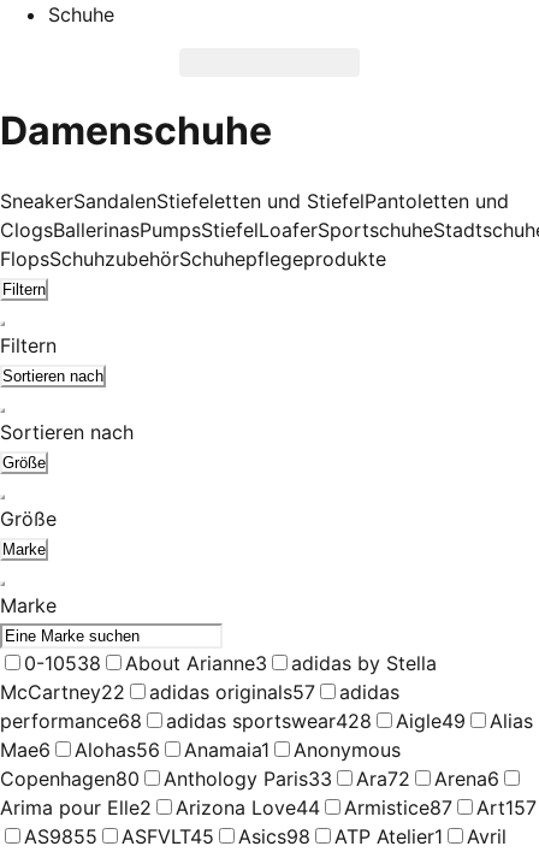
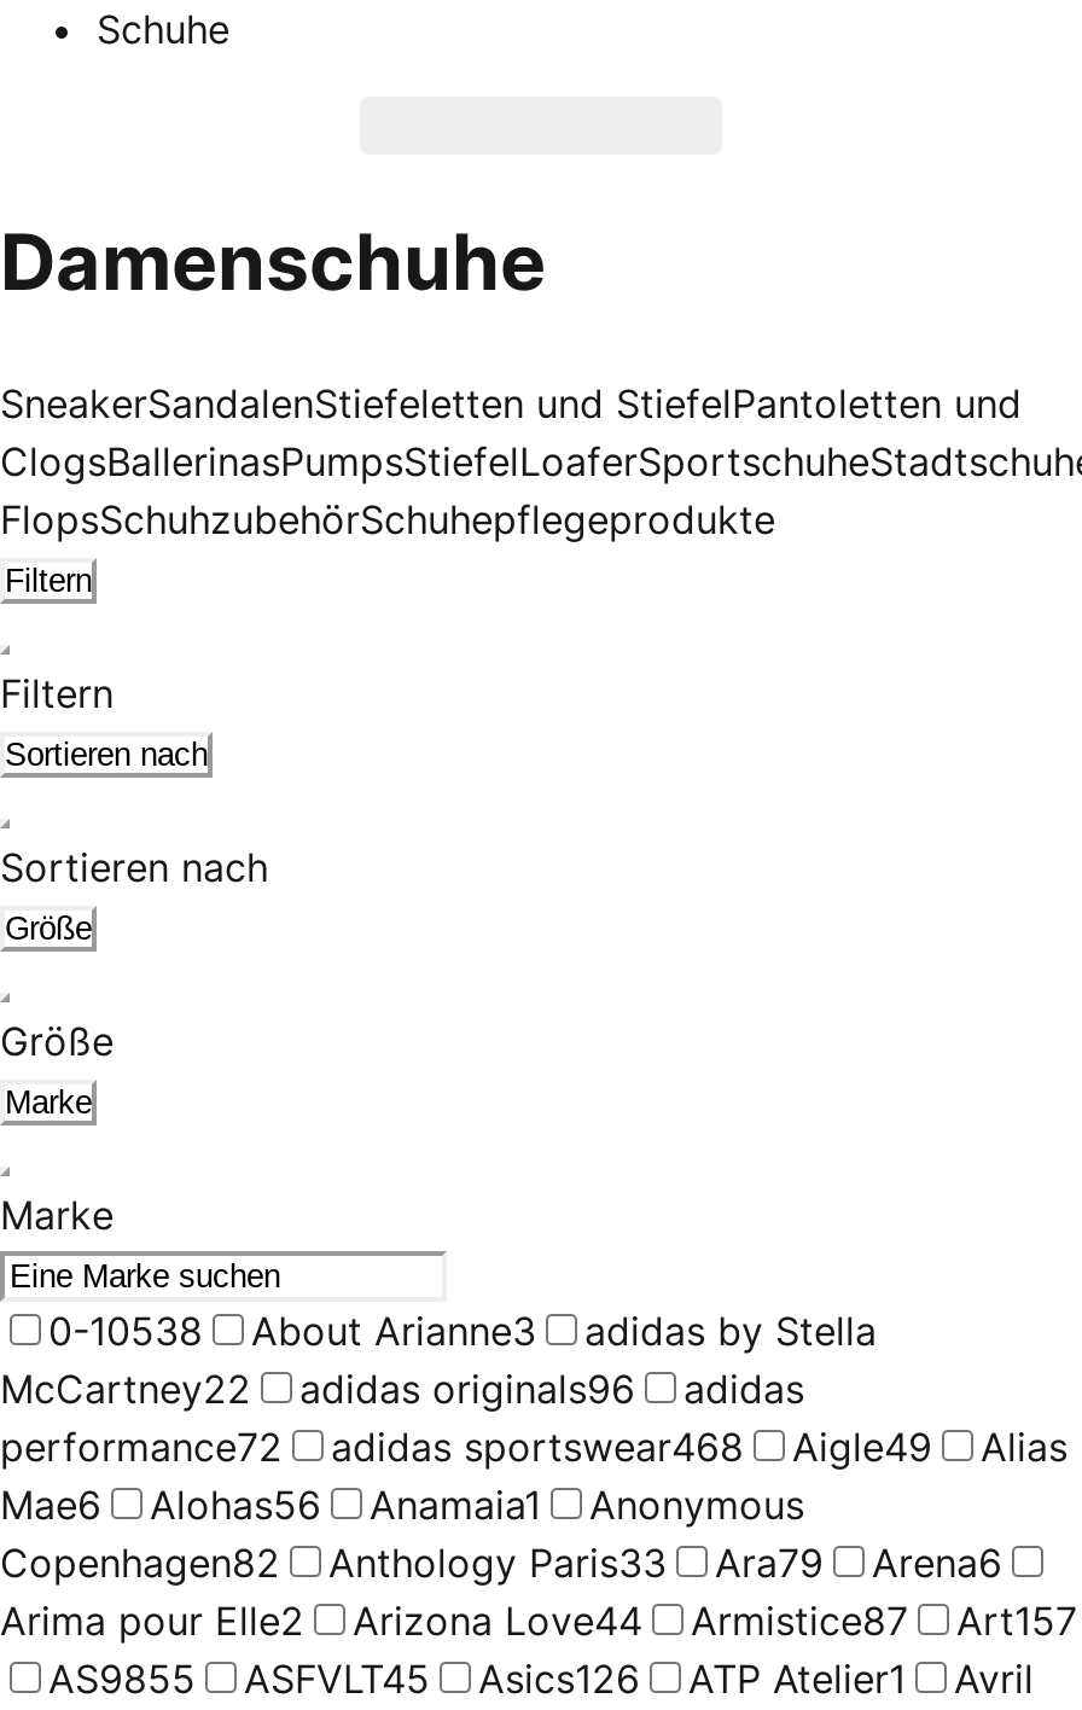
- adidas originals57
+ adidas originals96

- performance68
+ performance72

- adidas sportswear428
+ adidas sportswear468

- Copenhagen80
+ Copenhagen82

- Ara72
+ Ara79

- AS9855 ASFVLT45 Asics98 ATP Atelier1 Avril
+ AS9855 ASFVLT45 Asics126 ATP Atelier1 Avril
